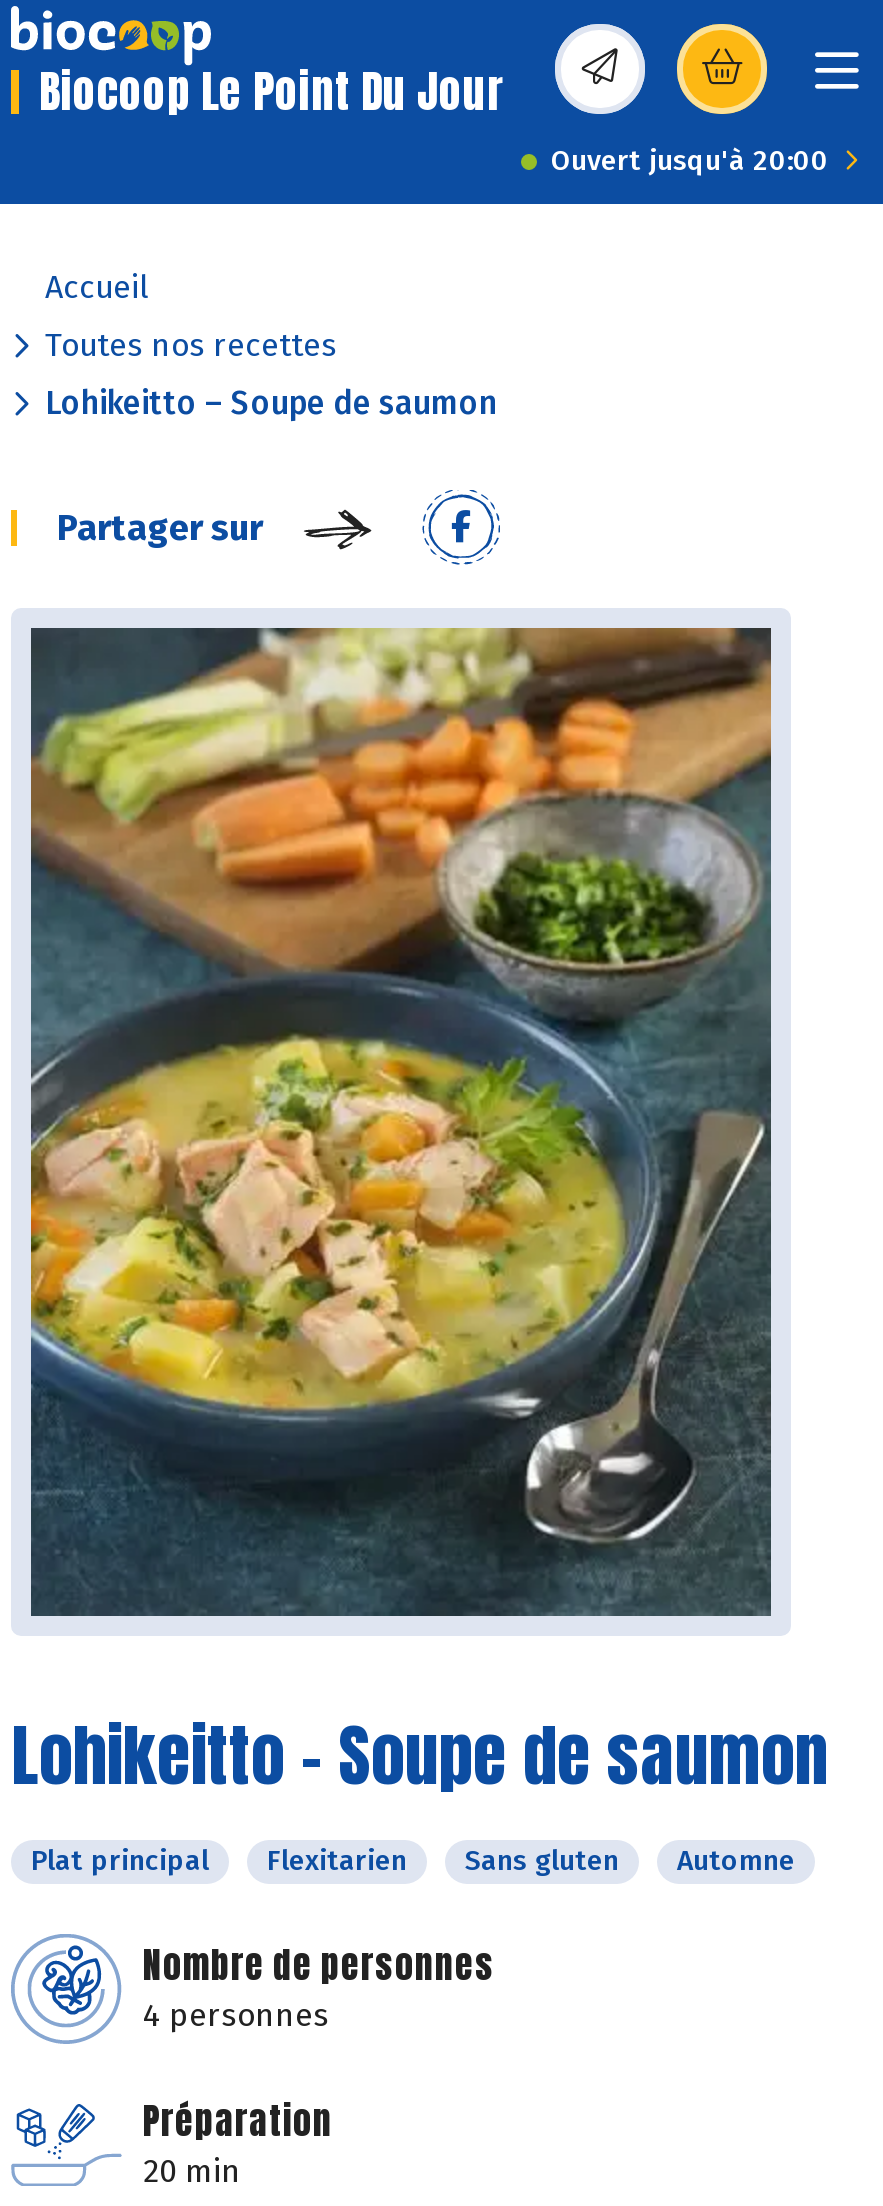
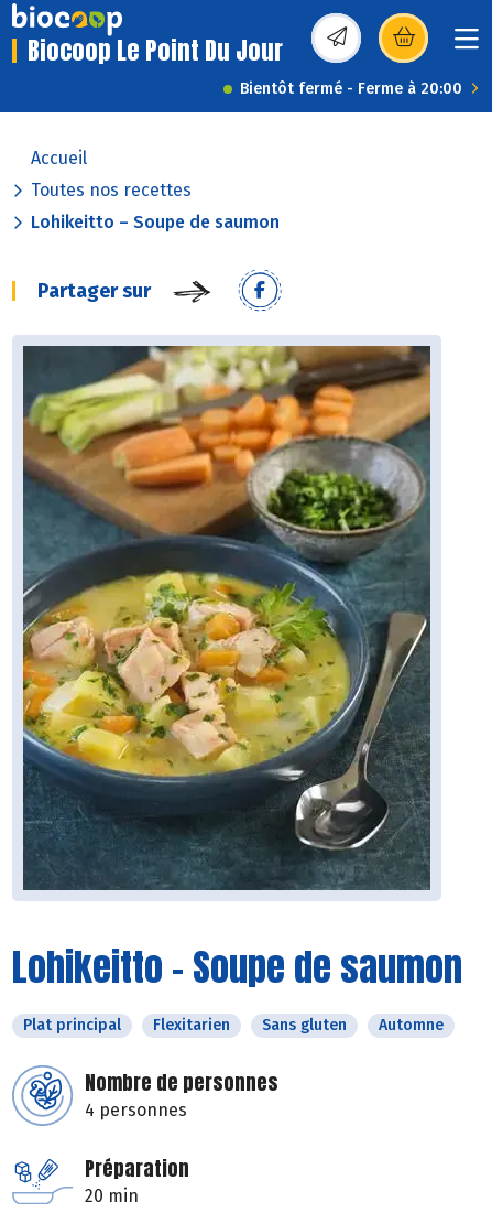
- Ouvert jusqu'à 20:00
+ Bientôt fermé - Ferme à 20:00
